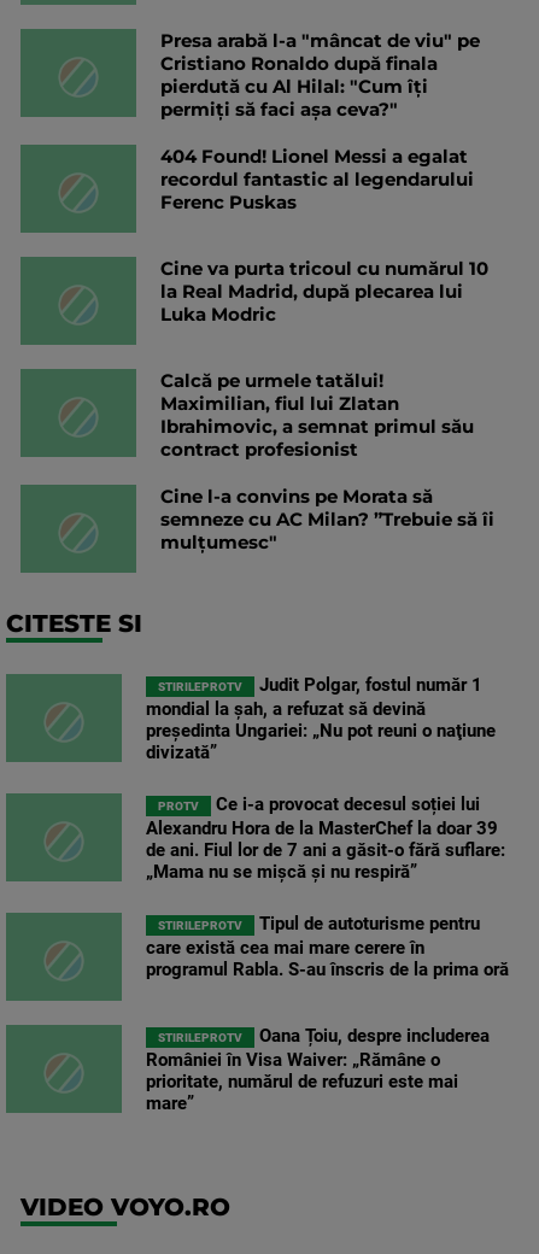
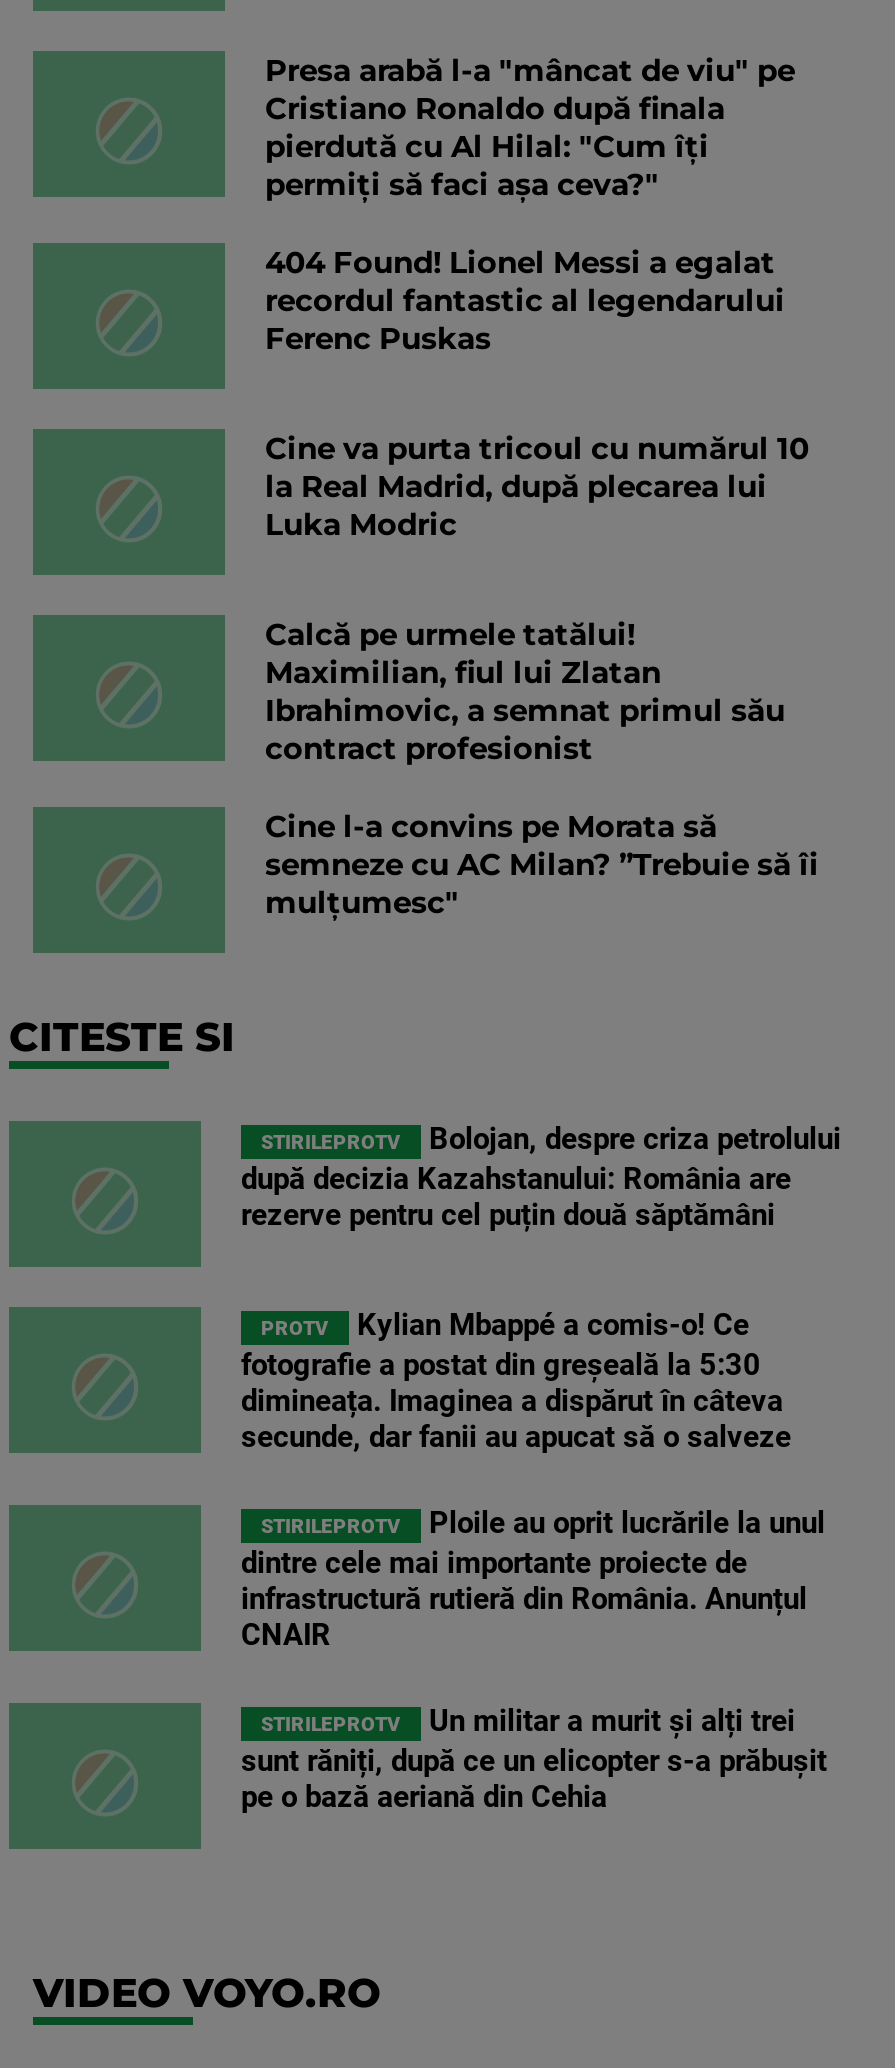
- Judit Polgar, fostul număr 1
- mondial la şah, a refuzat să devină
- preşedinta Ungariei: „Nu pot reuni o naţiune
- divizată”
+ Bolojan, despre criza petrolului
+ după decizia Kazahstanului: România are
+ rezerve pentru cel puțin două săptămâni

- Ce i-a provocat decesul soției lui
- Alexandru Hora de la MasterChef la doar 39
- de ani. Fiul lor de 7 ani a găsit-o fără suflare:
- „Mama nu se mișcă și nu respiră”
+ Kylian Mbappé a comis-o! Ce
+ fotografie a postat din greșeală la 5:30
+ dimineața. Imaginea a dispărut în câteva
+ secunde, dar fanii au apucat să o salveze

- Tipul de autoturisme pentru
- care există cea mai mare cerere în
- programul Rabla. S-au înscris de la prima oră
+ Ploile au oprit lucrările la unul
+ dintre cele mai importante proiecte de
+ infrastructură rutieră din România. Anunțul
+ CNAIR

- Oana Țoiu, despre includerea
- României în Visa Waiver: „Rămâne o
- prioritate, numărul de refuzuri este mai
- mare”
+ Un militar a murit și alți trei
+ sunt răniți, după ce un elicopter s-a prăbușit
+ pe o bază aeriană din Cehia
